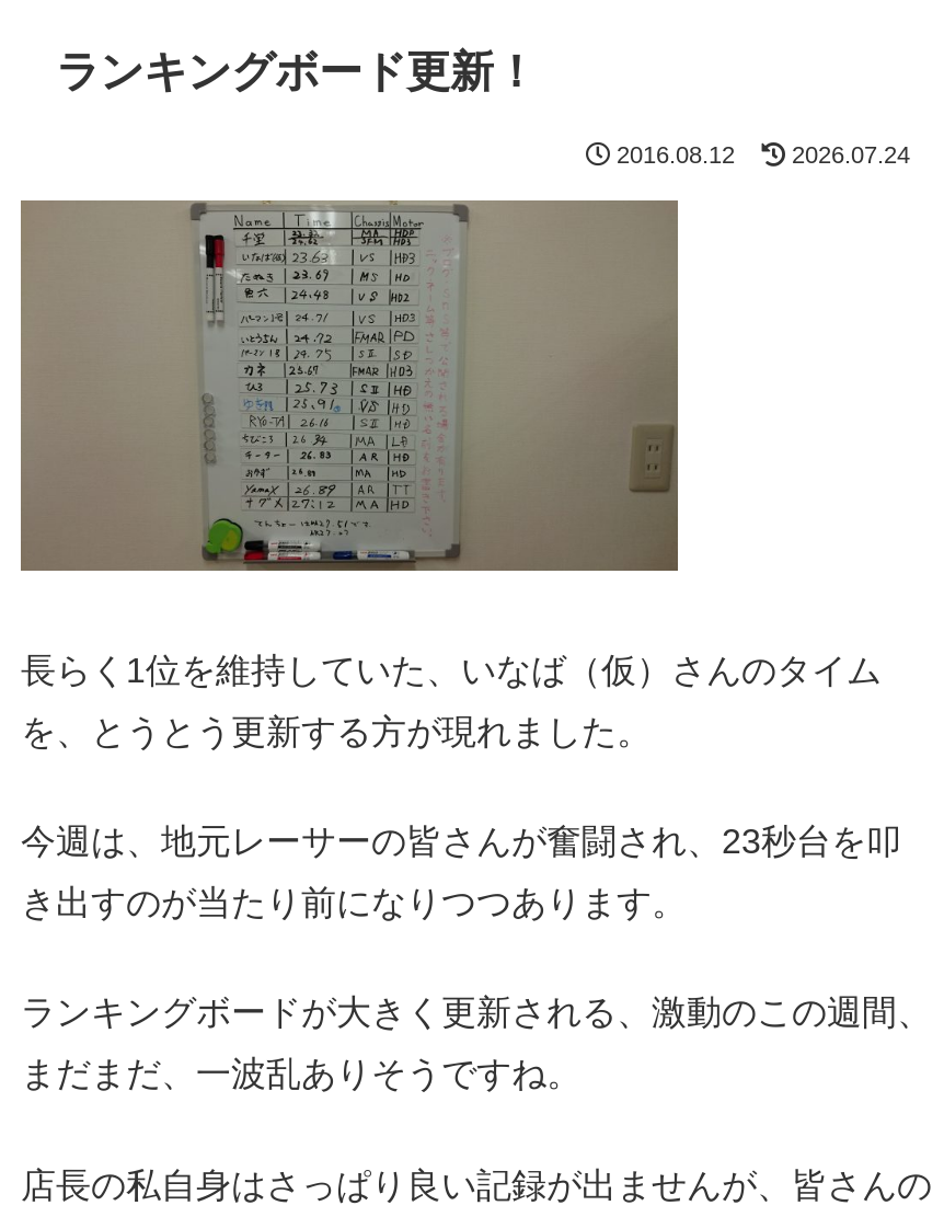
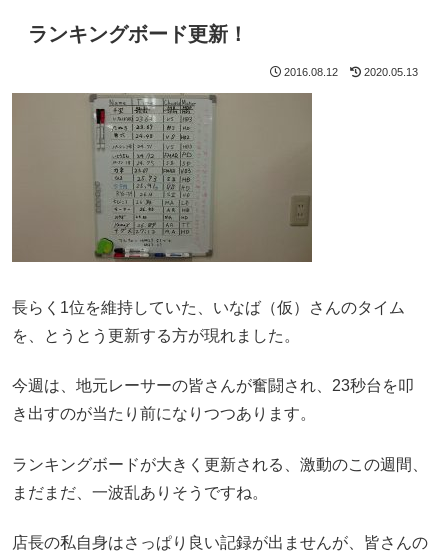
- 2026.07.24
+ 2020.05.13
